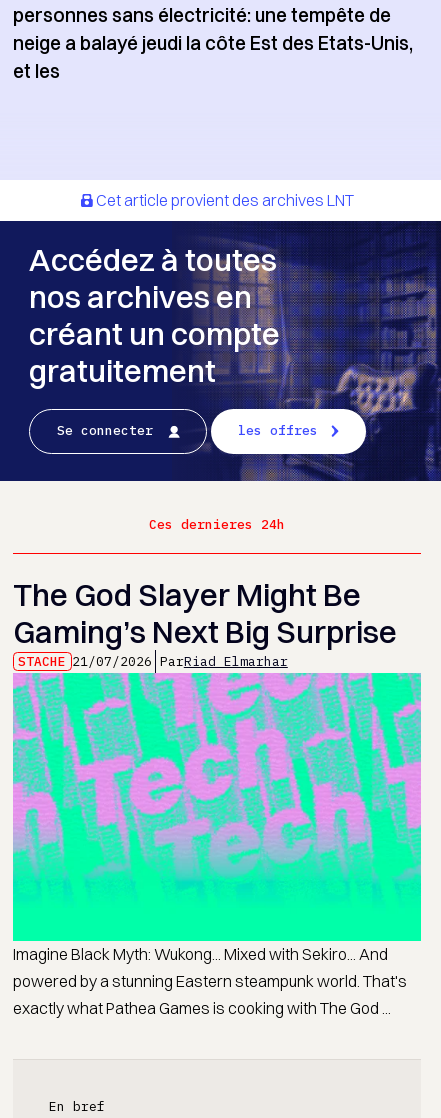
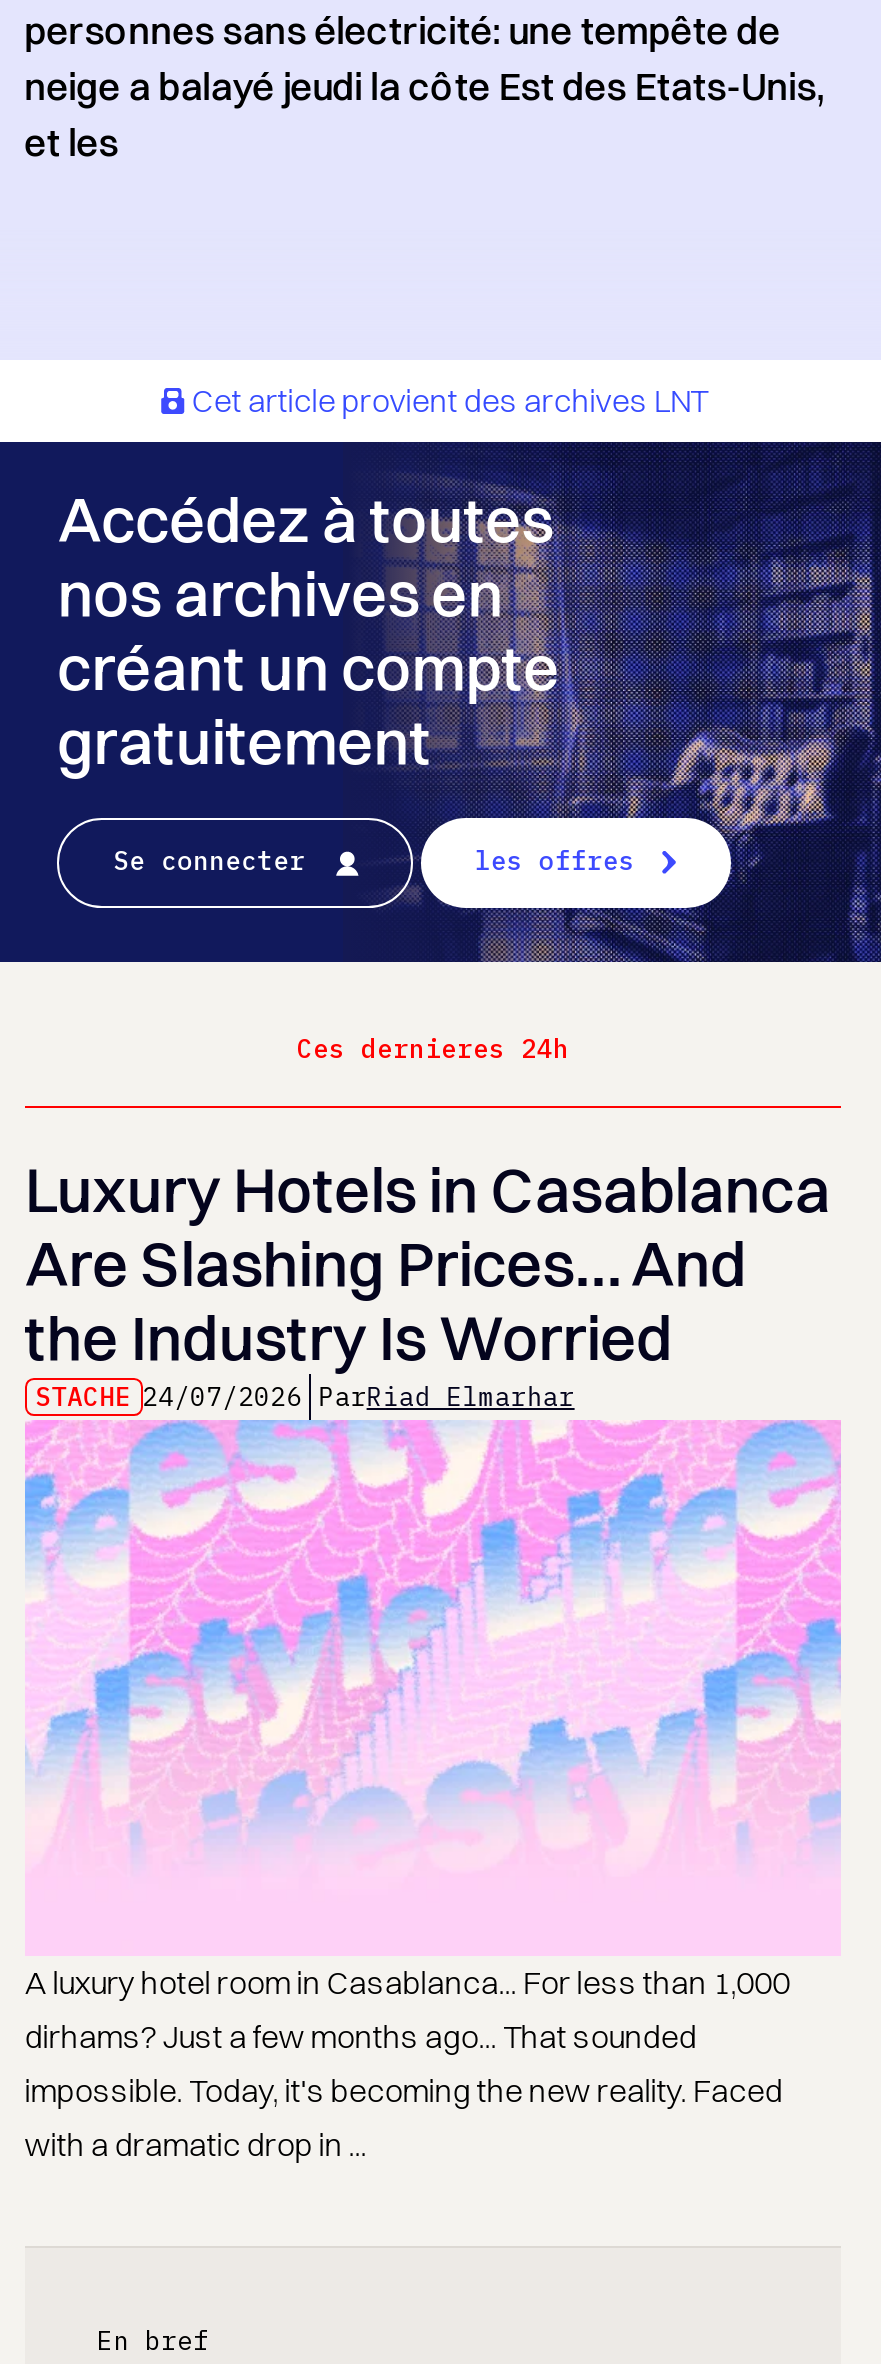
- The God Slayer Might Be
- Gaming’s Next Big Surprise
- STACHE 21/07/2026 ParRiad Elmarhar
+ Luxury Hotels in Casablanca
+ Are Slashing Prices… And
+ the Industry Is Worried
+ STACHE 24/07/2026 ParRiad Elmarhar

- [image]
- Imagine Black Myth: Wukong... Mixed with Sekiro... And
- powered by a stunning Eastern steampunk world. That's
- exactly what Pathea Games is cooking with The God ...
+ [image]
+ A luxury hotel room in Casablanca... For less than 1,000
+ dirhams? Just a few months ago... That sounded
+ impossible. Today, it's becoming the new reality. Faced
+ with a dramatic drop in ...
